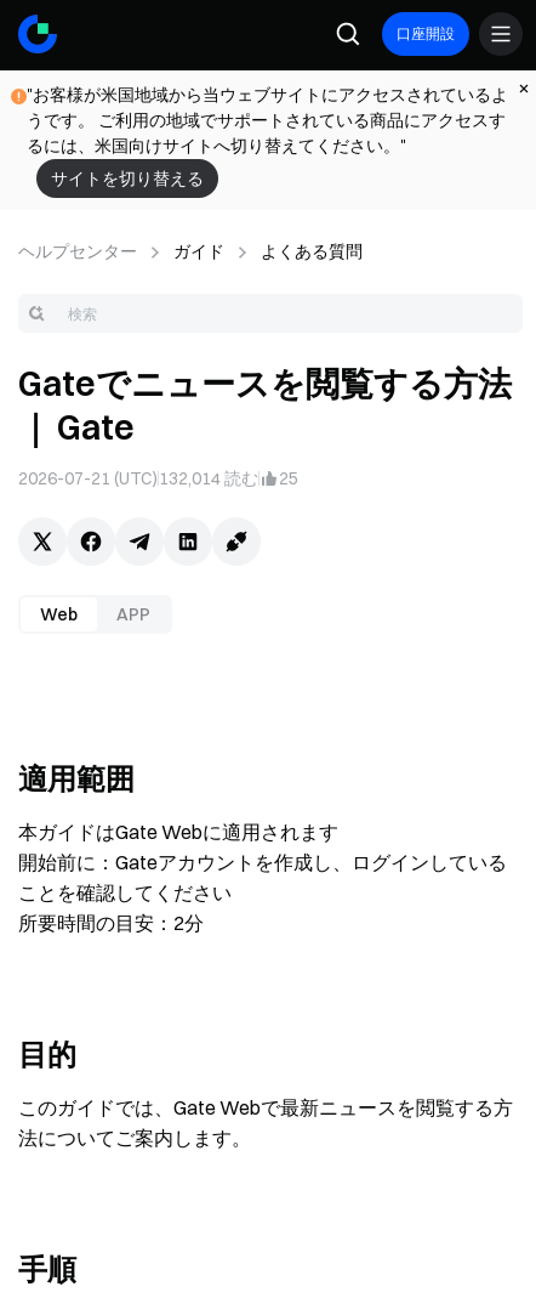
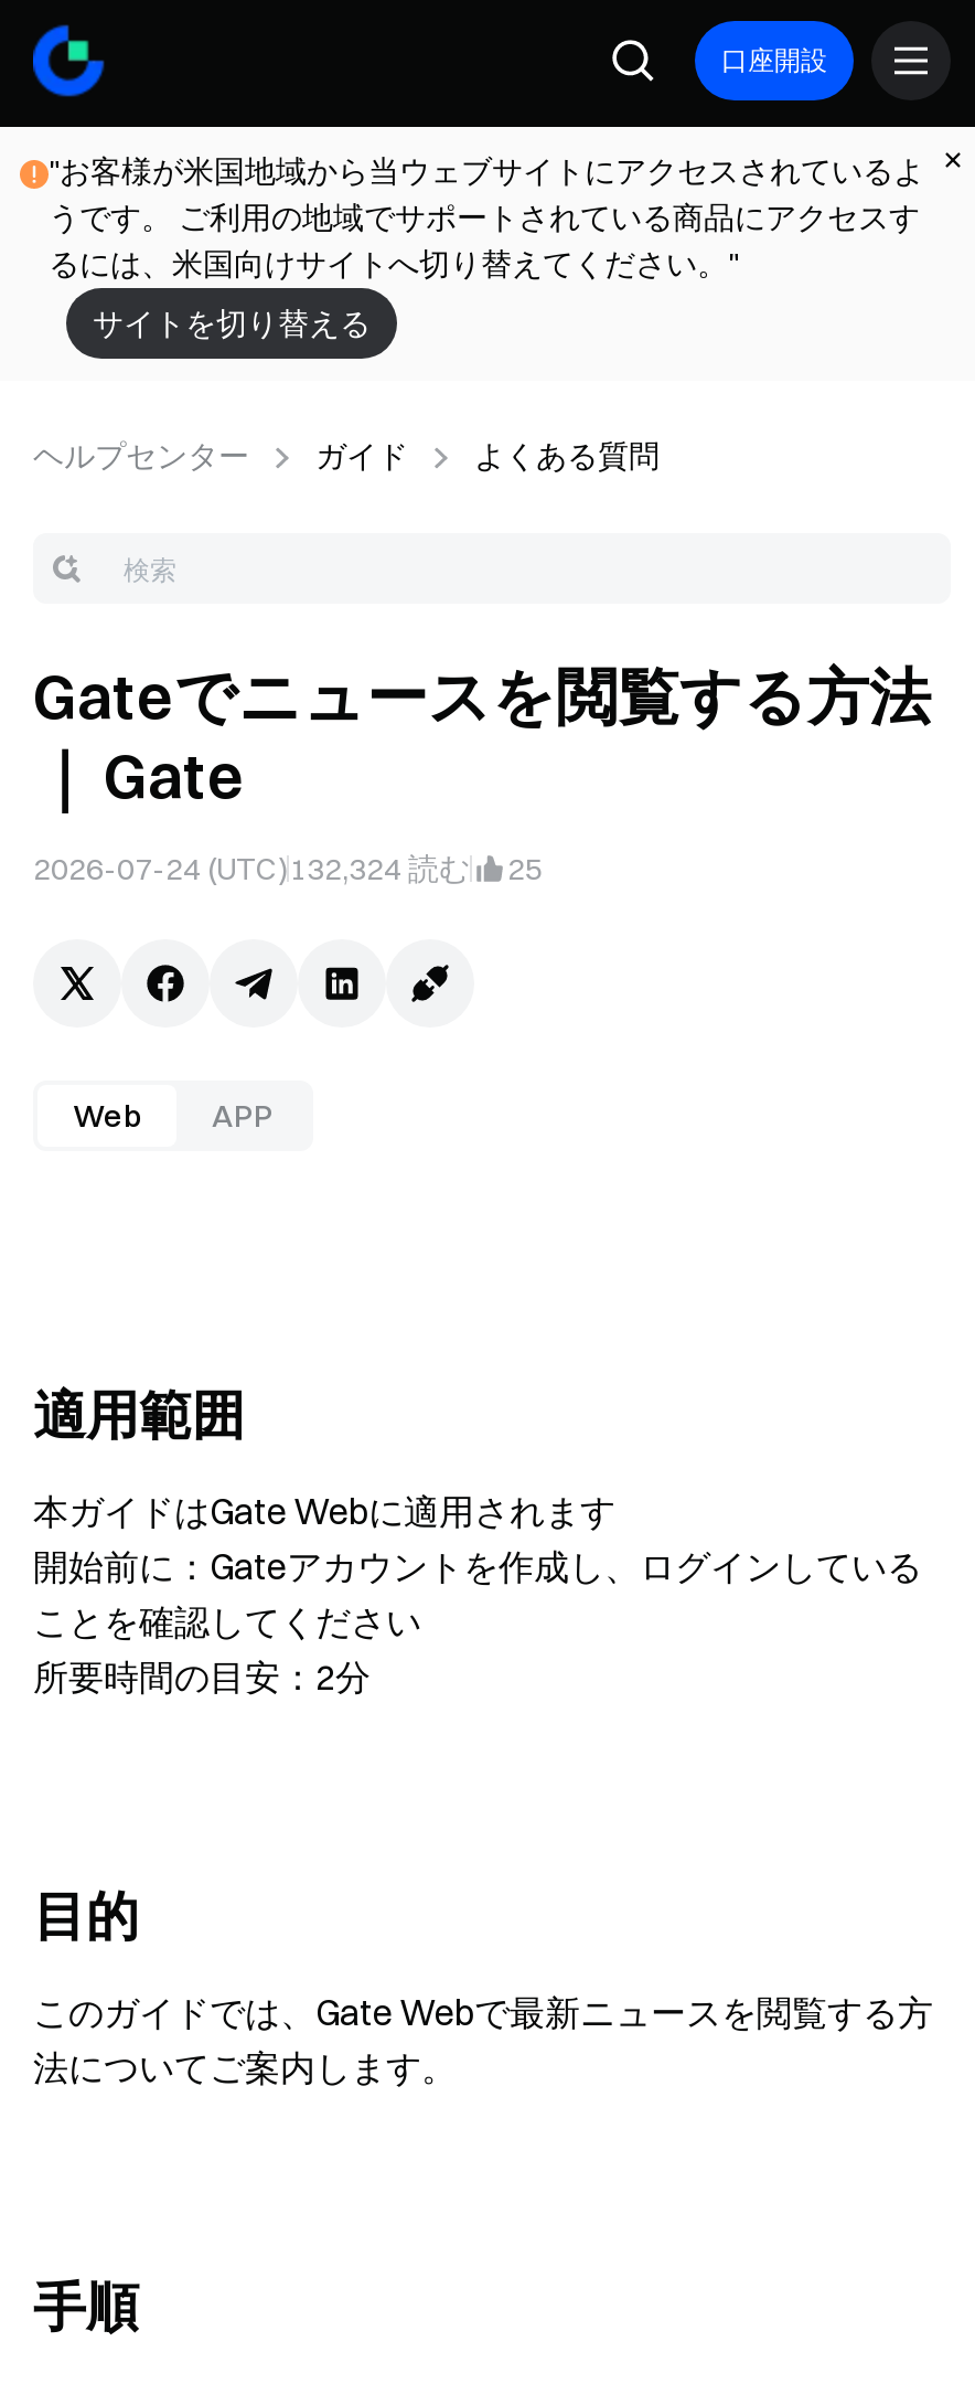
- 2026-07-21 (UTC)132,014読む 25
+ 2026-07-24 (UTC)132,324読む 25
